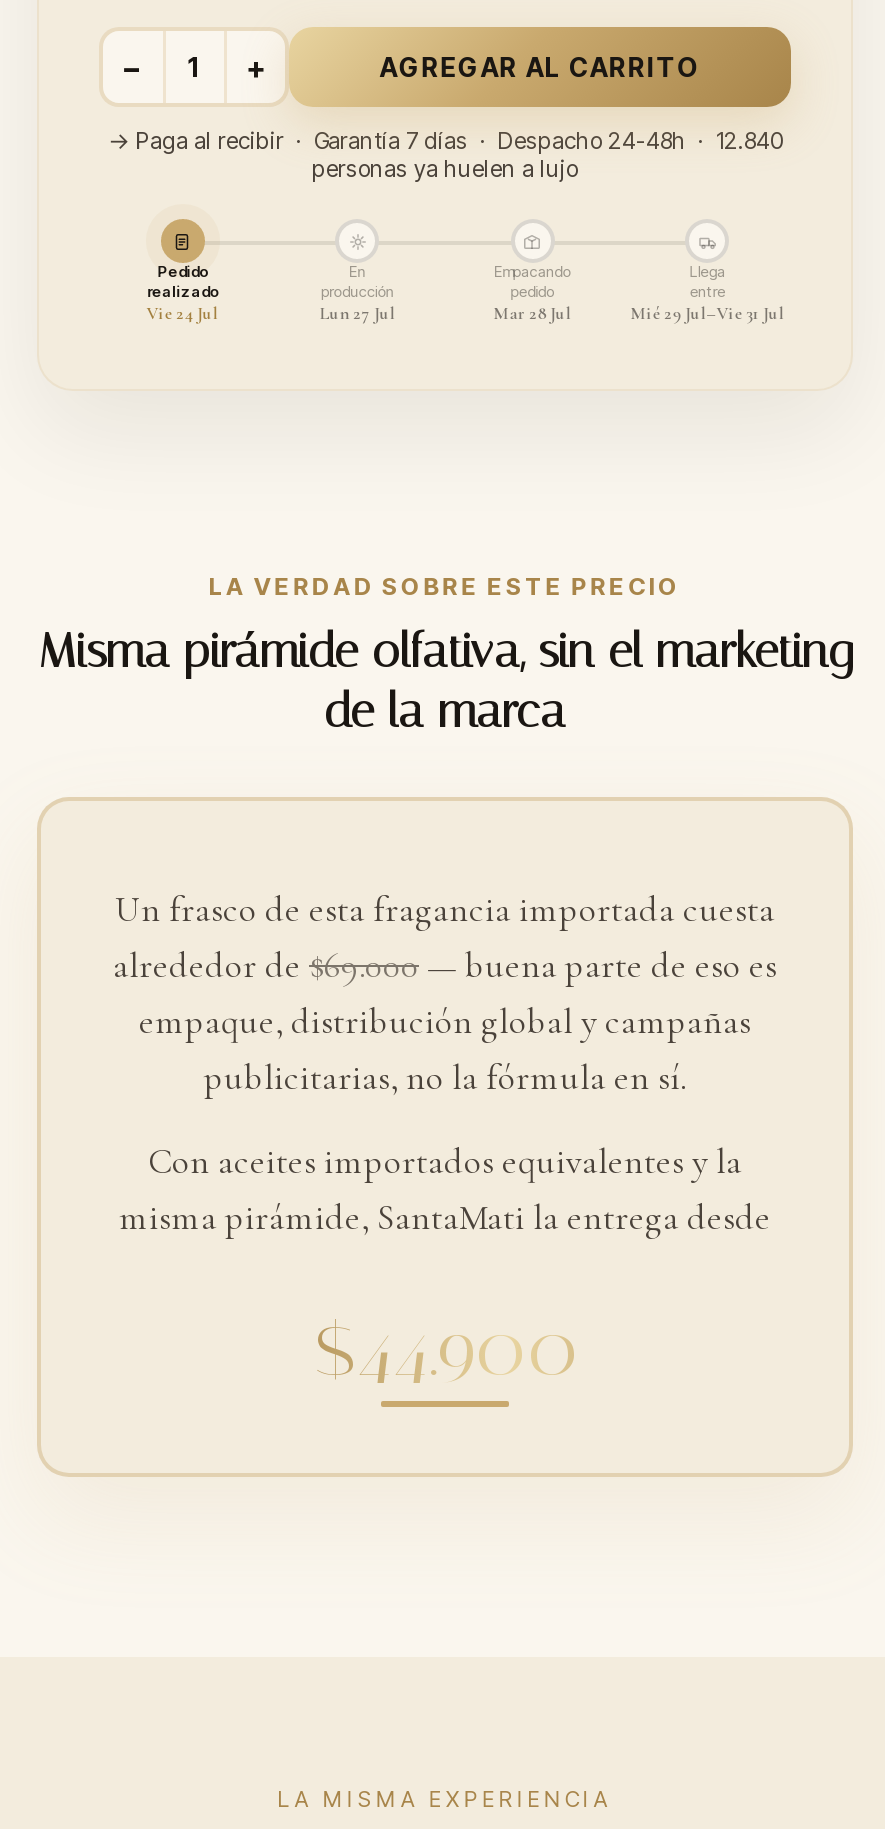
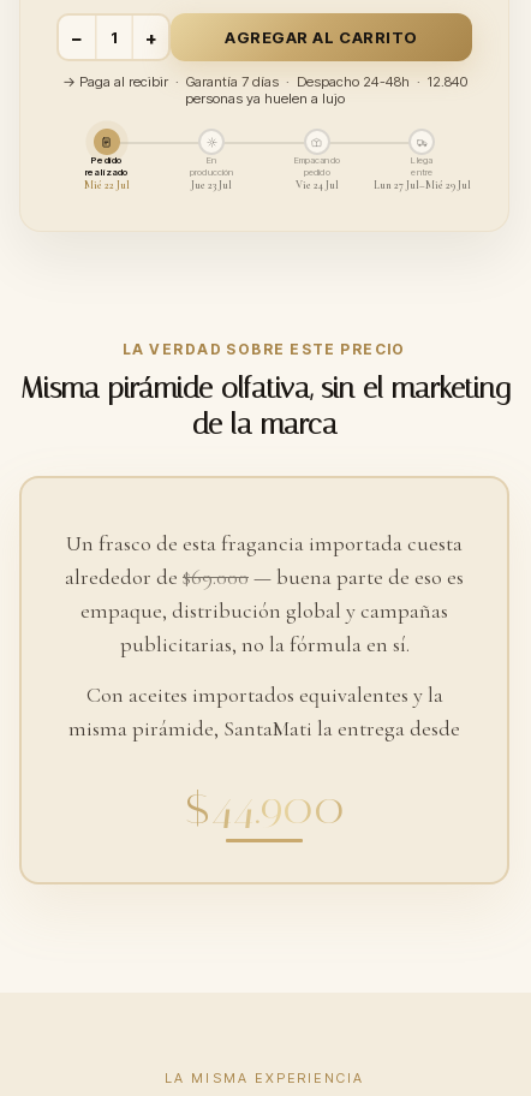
- Vie 24 Jul
+ Mié 22 Jul

- Lun 27 Jul
+ Jue 23 Jul

- Mar 28 Jul
+ Vie 24 Jul

- Mié 29 Jul–Vie 31 Jul
+ Lun 27 Jul–Mié 29 Jul
